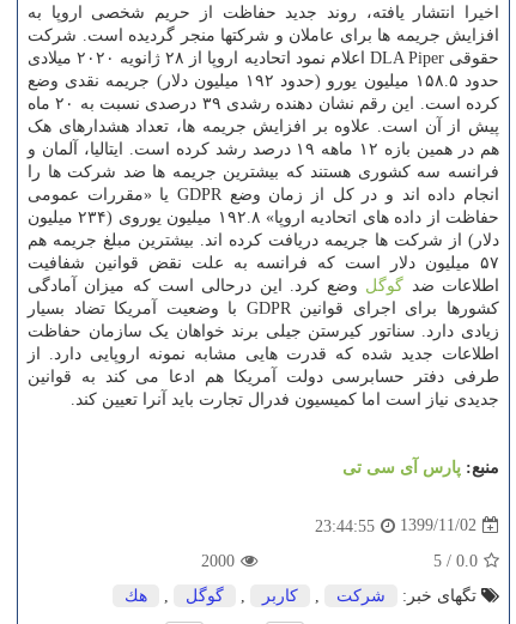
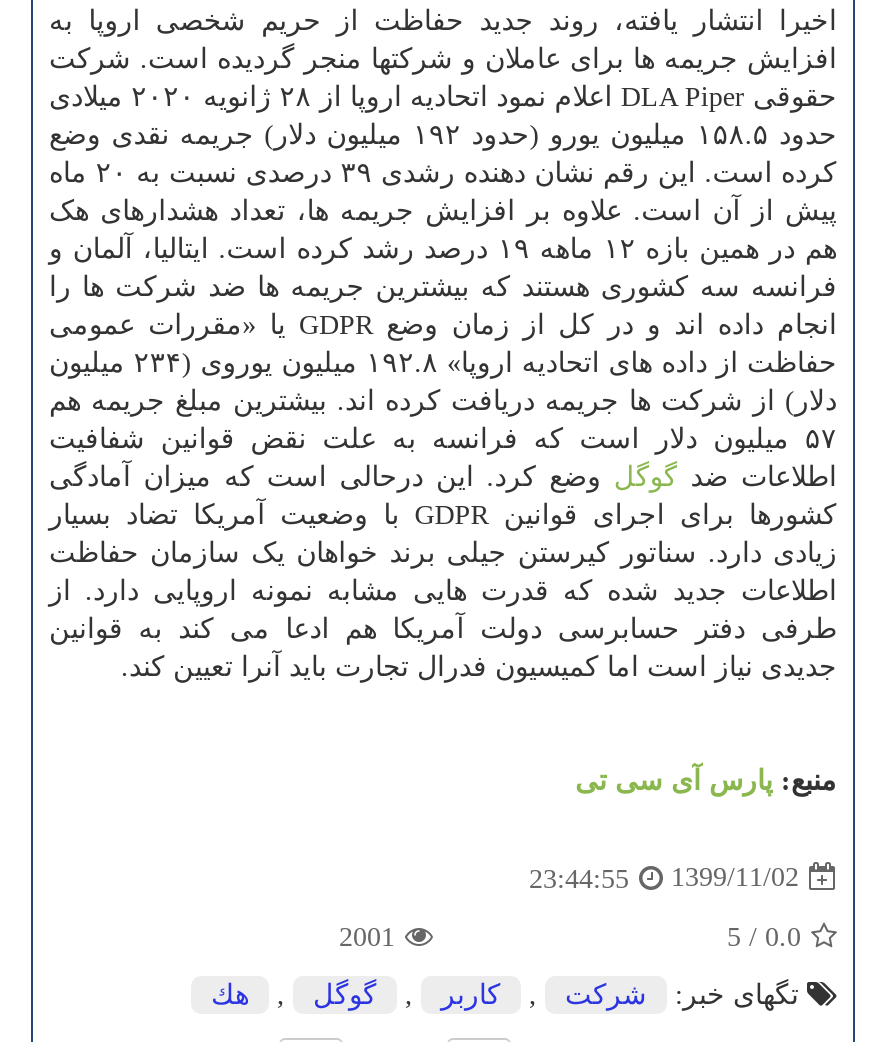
- 2000
+ 2001
